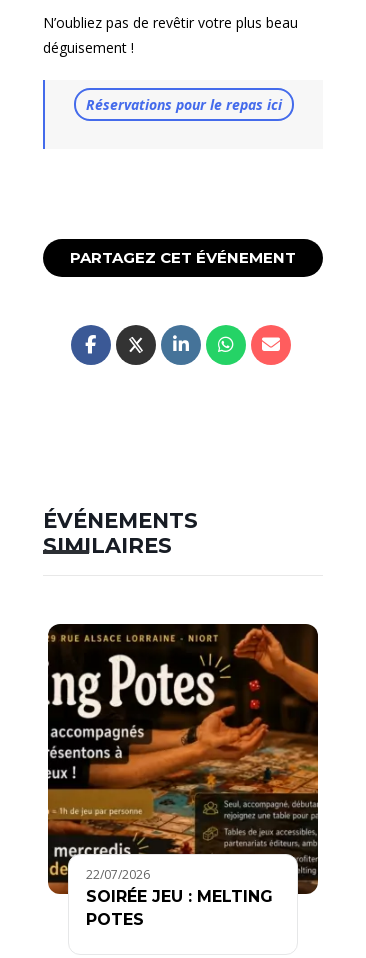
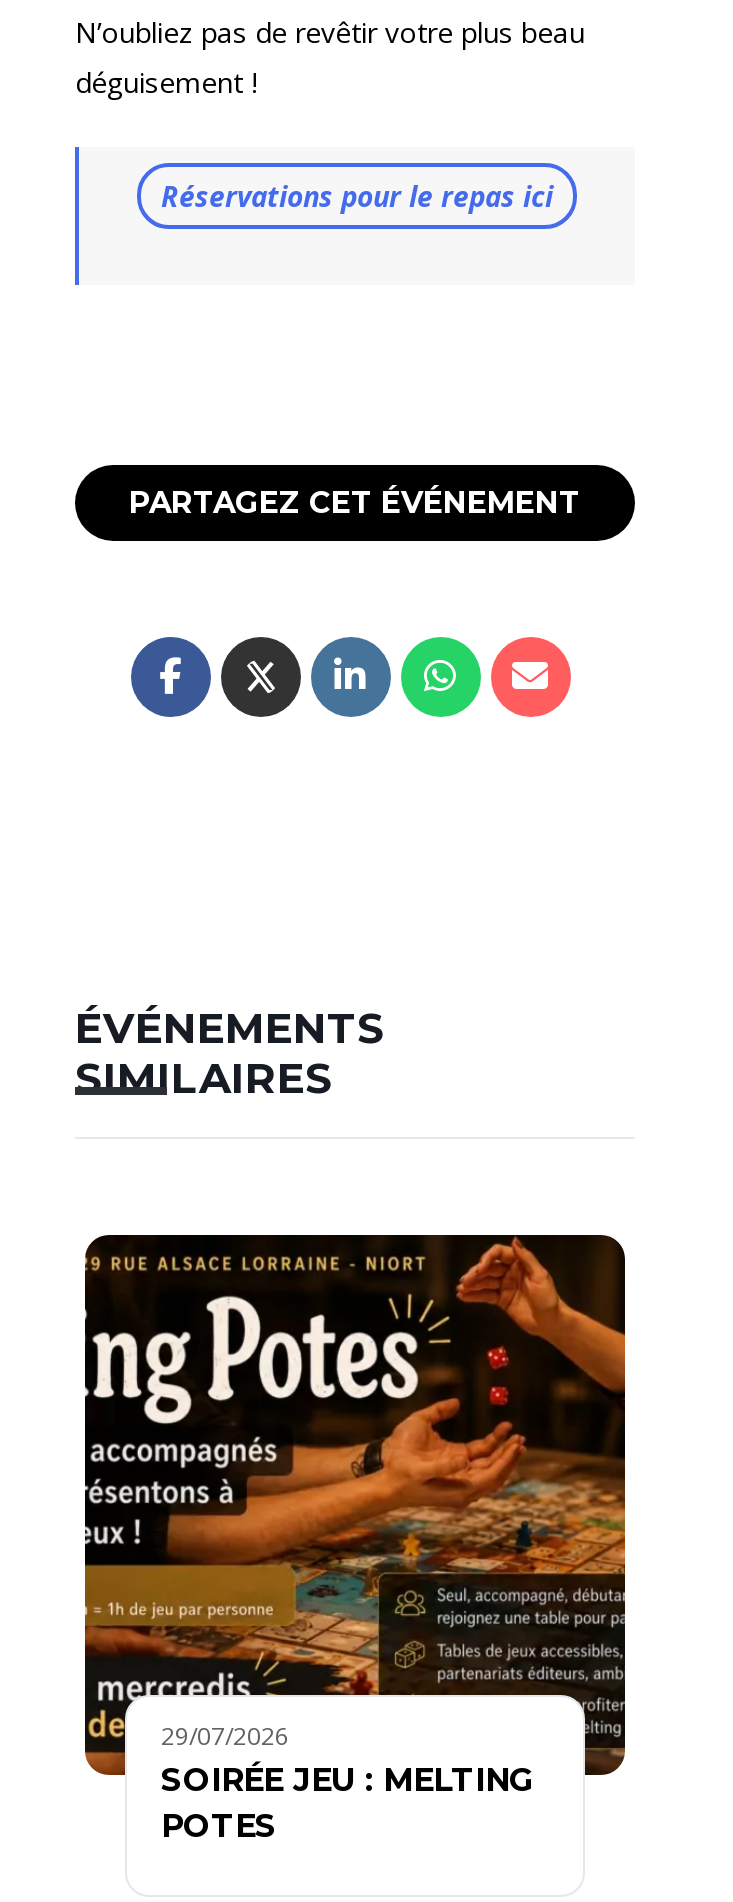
- 22/07/2026
+ 29/07/2026
